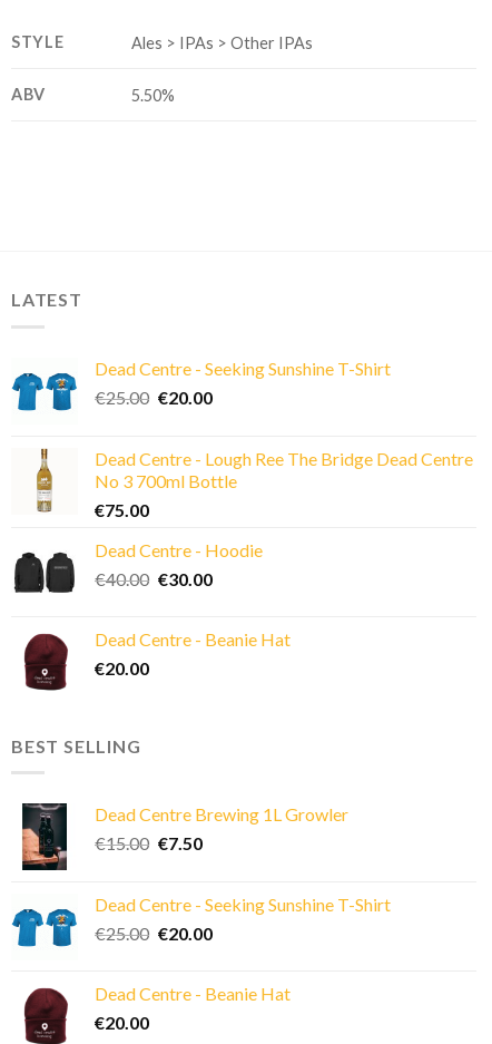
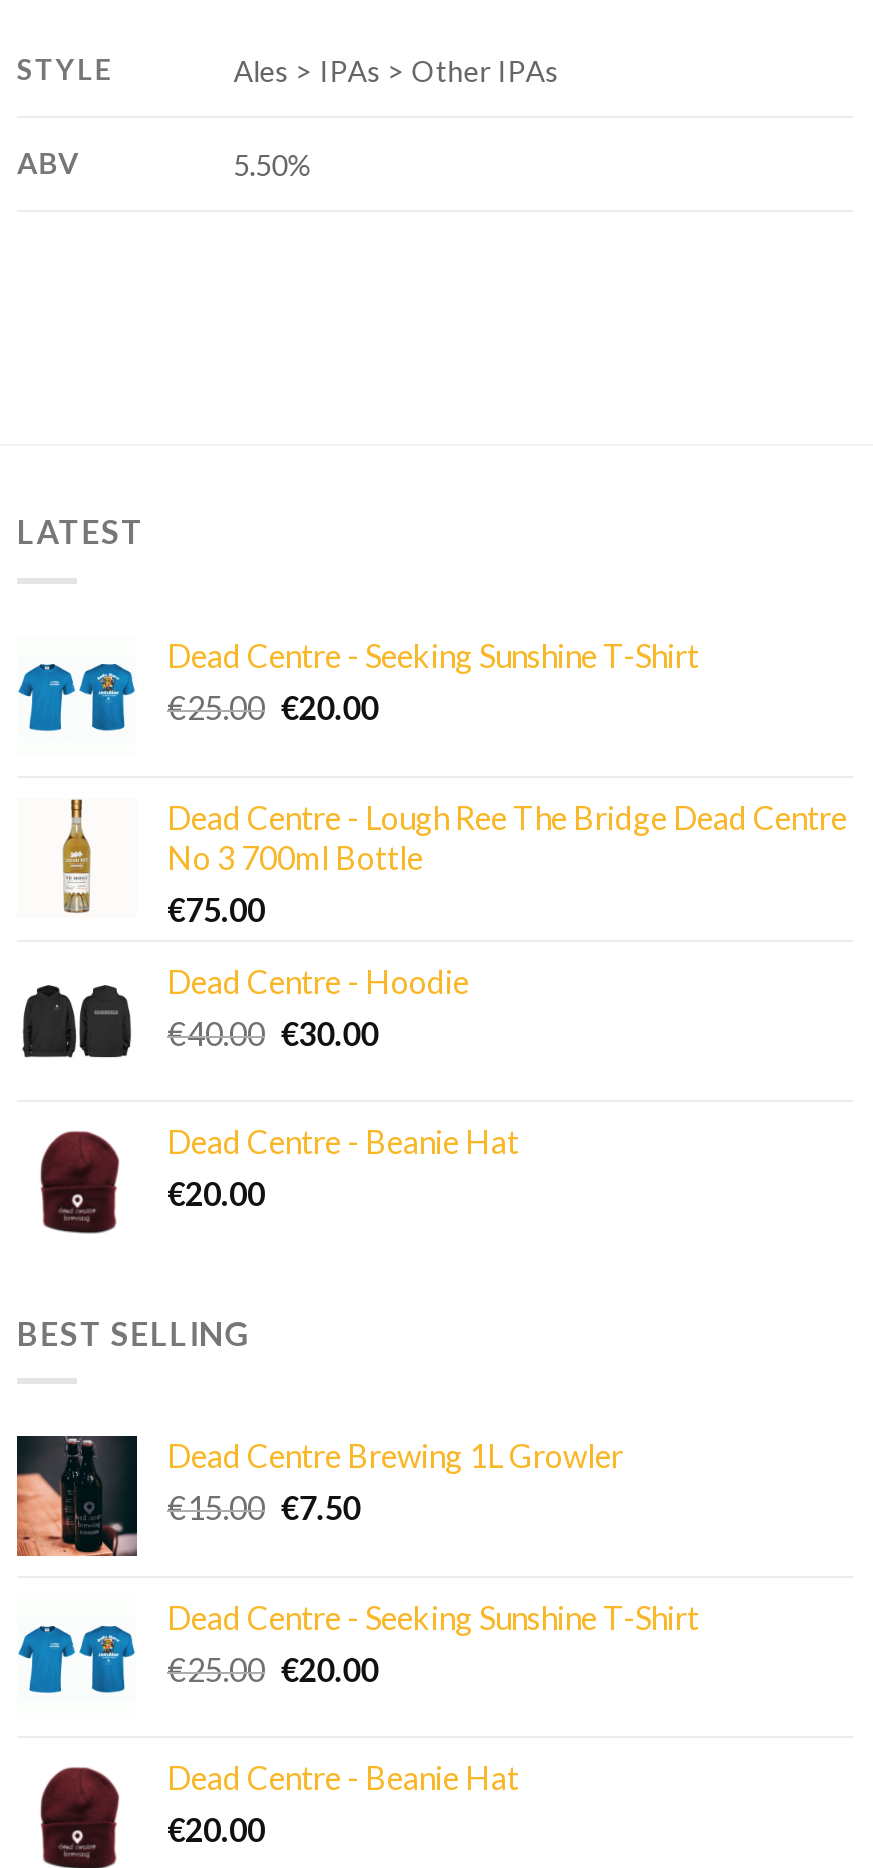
- [image]
+ [image]
